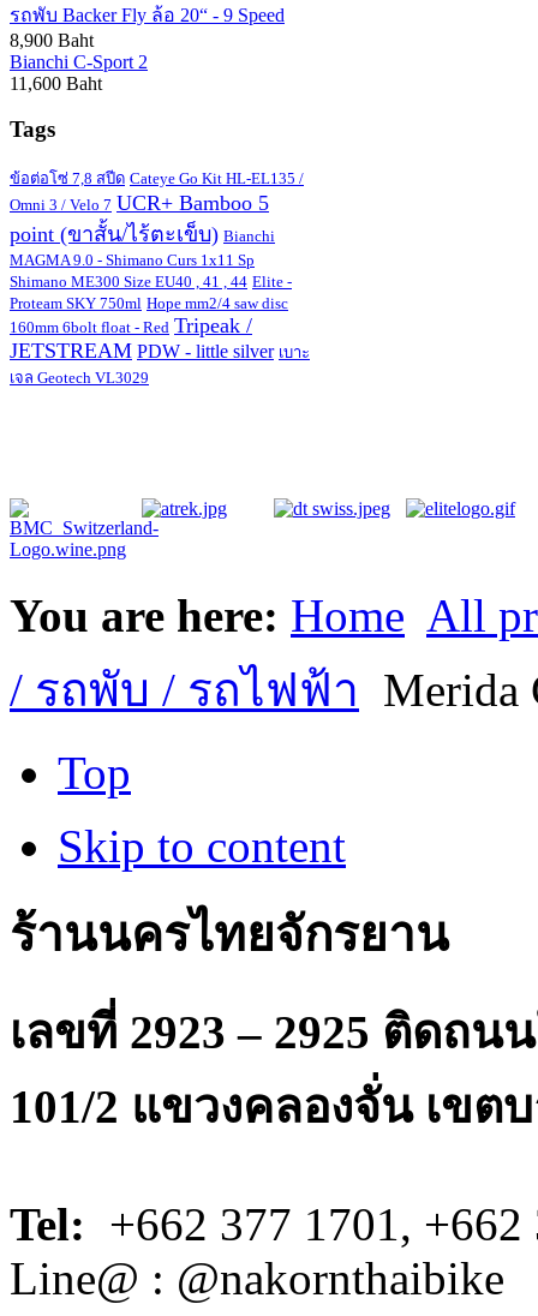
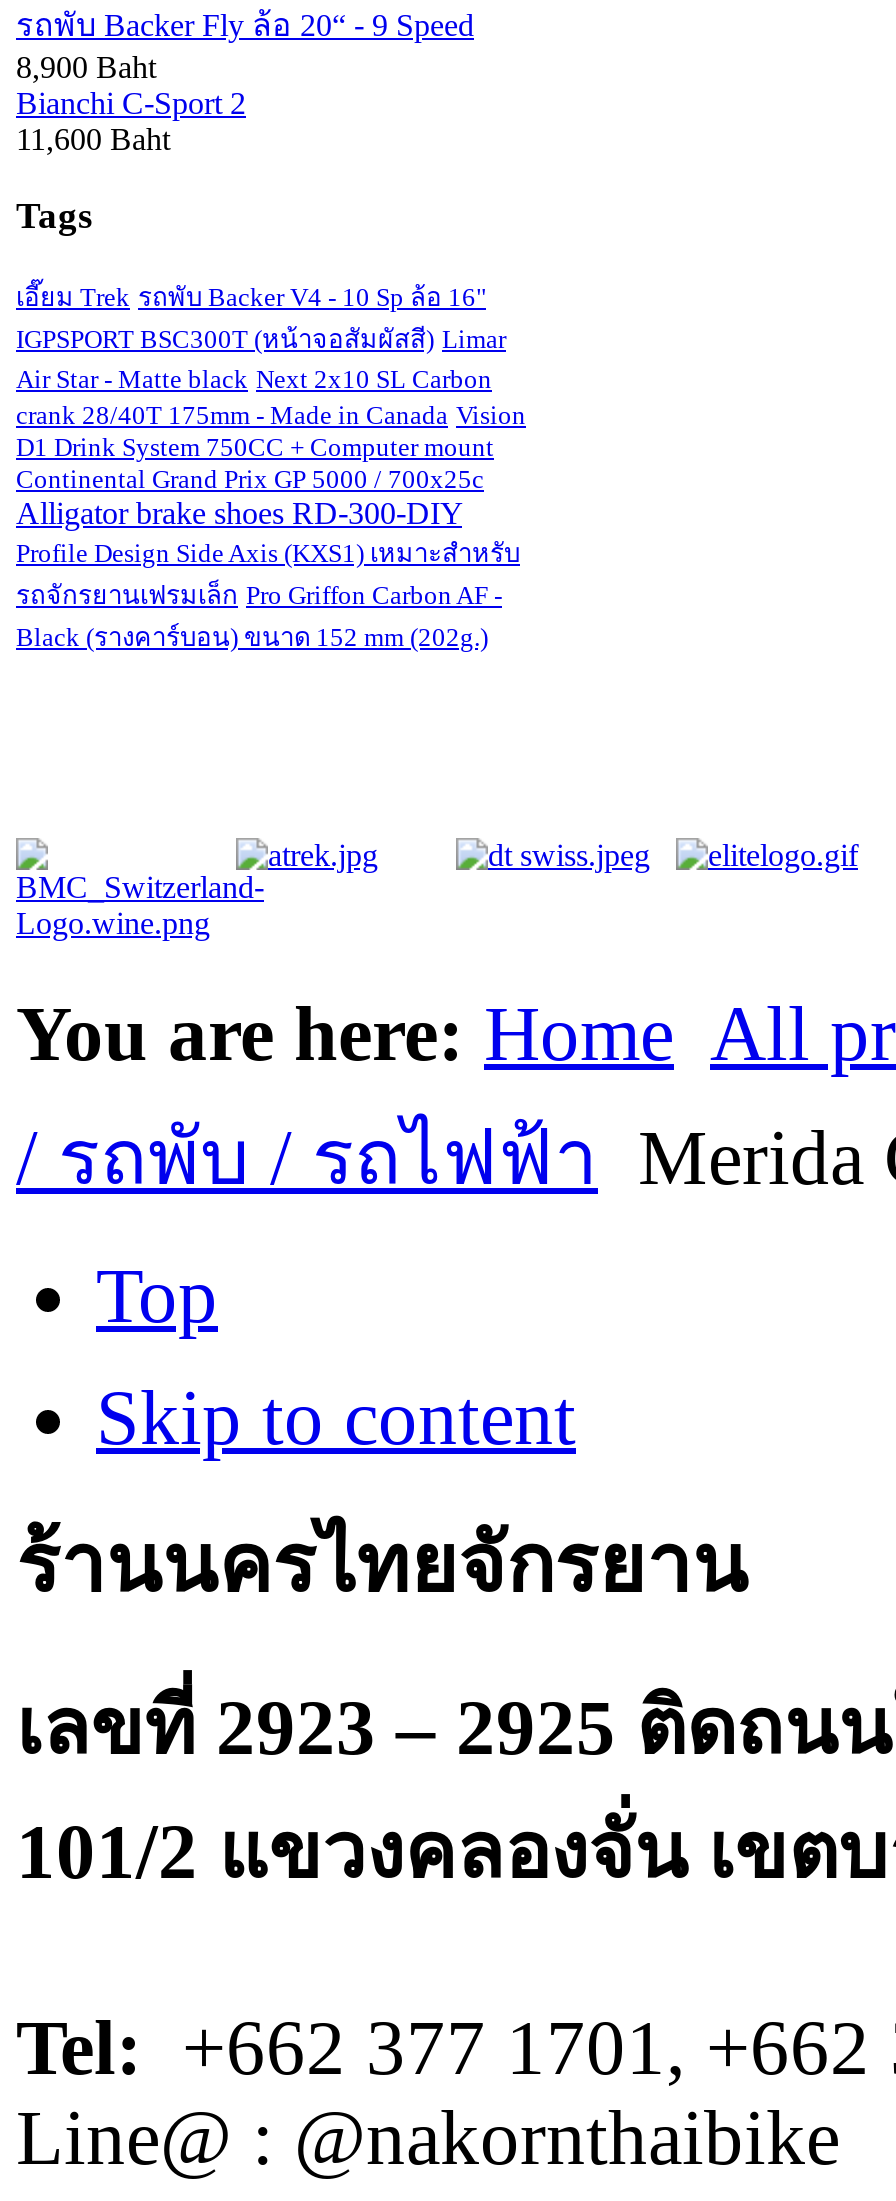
- ข้อต่อโซ่ 7,8 สปีด Cateye Go Kit HL-EL135 /
- Omni 3 / Velo 7 UCR+ Bamboo 5
- point (ขาสั้น/ไร้ตะเข็บ) Bianchi
- MAGMA 9.0 - Shimano Curs 1x11 Sp
- Shimano ME300 Size EU40 , 41 , 44 Elite -
- Proteam SKY 750ml Hope mm2/4 saw disc
- 160mm 6bolt float - Red Tripeak /
- JETSTREAM PDW - little silver เบาะ
- เจล Geotech VL3029
+ เอี๊ยม Trek รถพับ Backer V4 - 10 Sp ล้อ 16"
+ IGPSPORT BSC300T (หน้าจอสัมผัสสี) Limar
+ Air Star - Matte black Next 2x10 SL Carbon
+ crank 28/40T 175mm - Made in Canada Vision
+ D1 Drink System 750CC + Computer mount
+ Continental Grand Prix GP 5000 / 700x25c
+ Alligator brake shoes RD-300-DIY
+ Profile Design Side Axis (KXS1) เหมาะสำหรับ
+ รถจักรยานเฟรมเล็ก Pro Griffon Carbon AF -
+ Black (รางคาร์บอน) ขนาด 152 mm (202g.)
